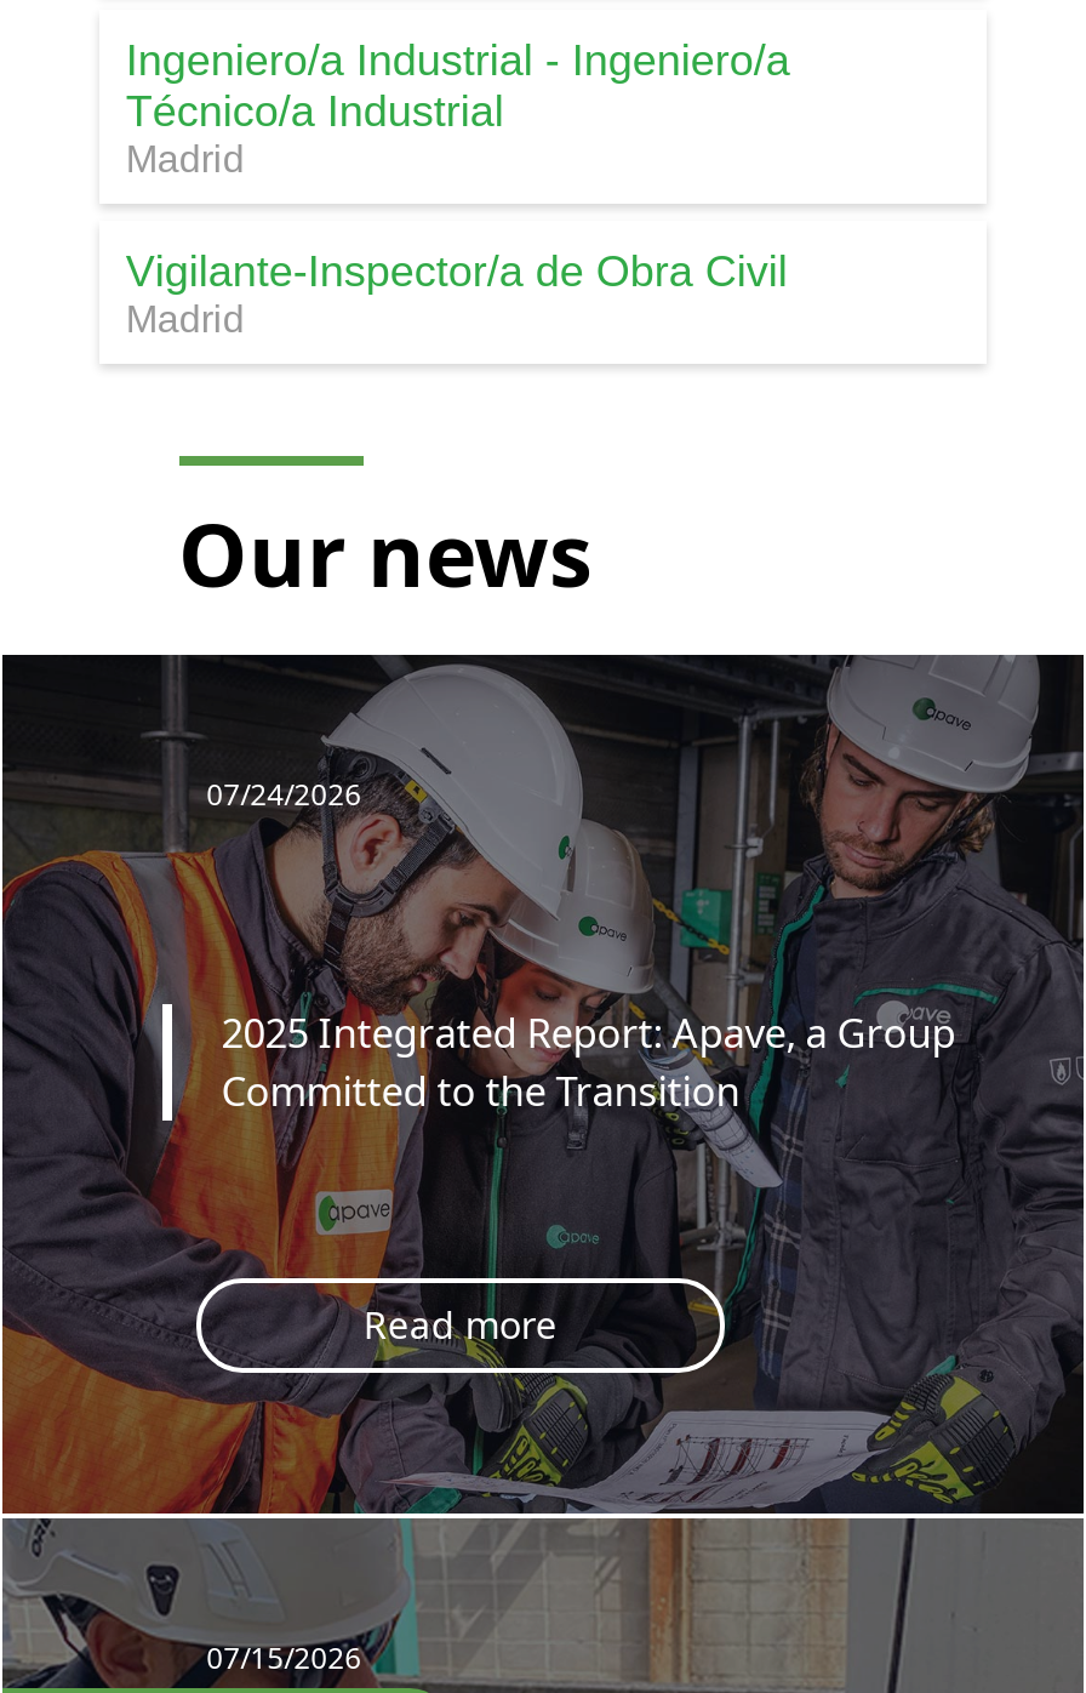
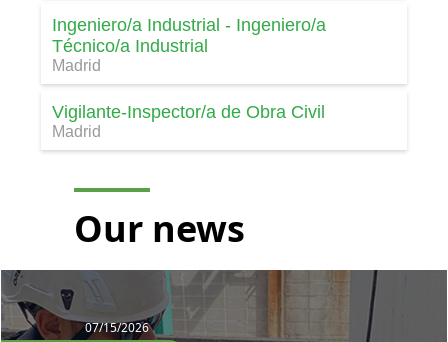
- [image]
- 07/24/2026

- 2025 Integrated Report: Apave, a Group
- Committed to the Transition

- Read more
